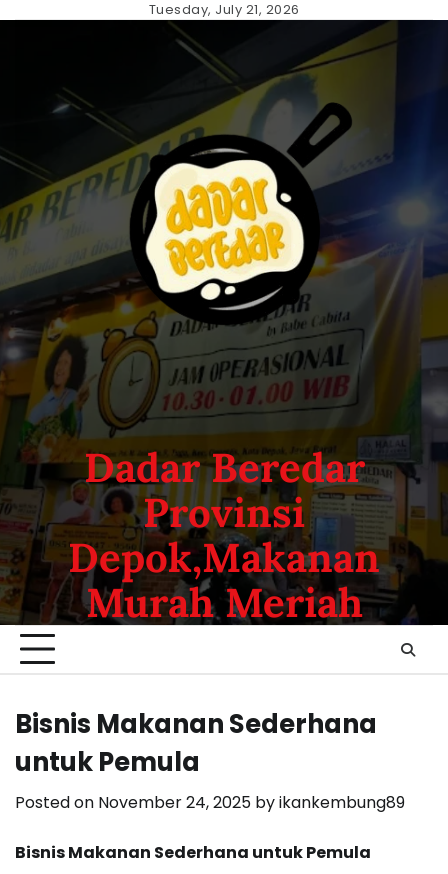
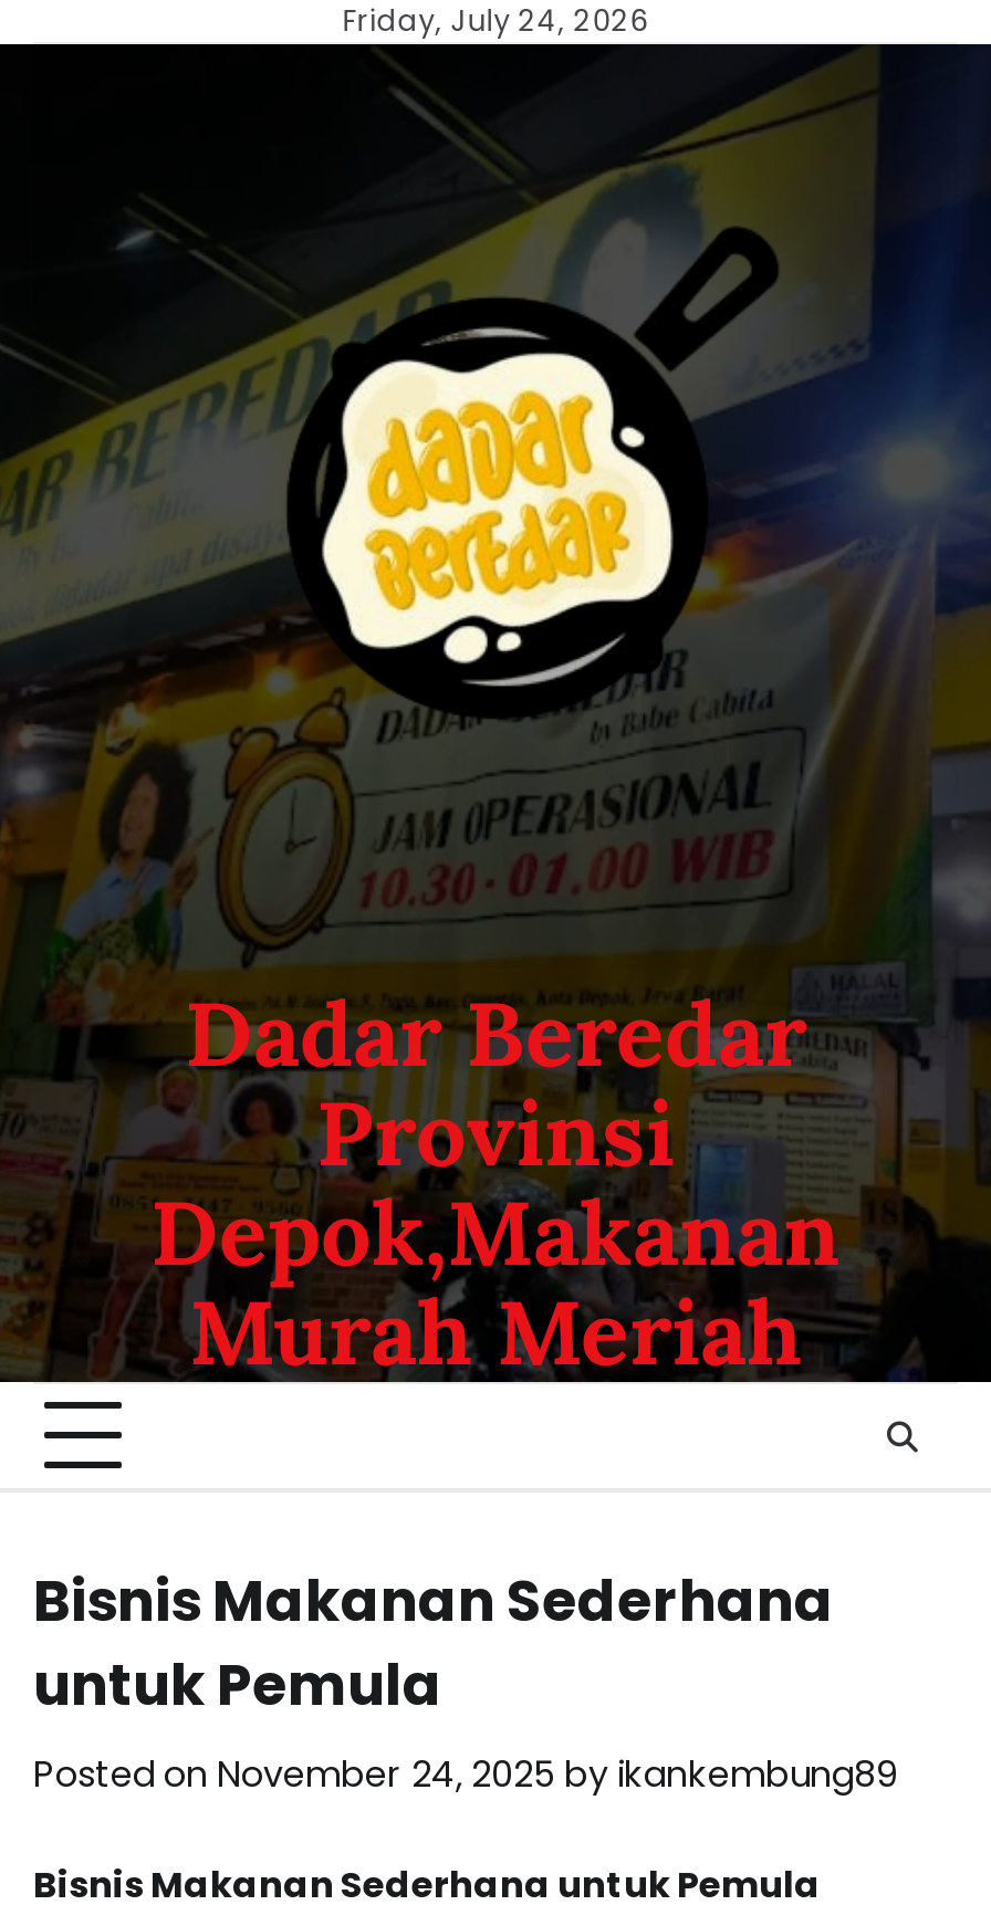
- Tuesday, July 21, 2026
+ Friday, July 24, 2026
